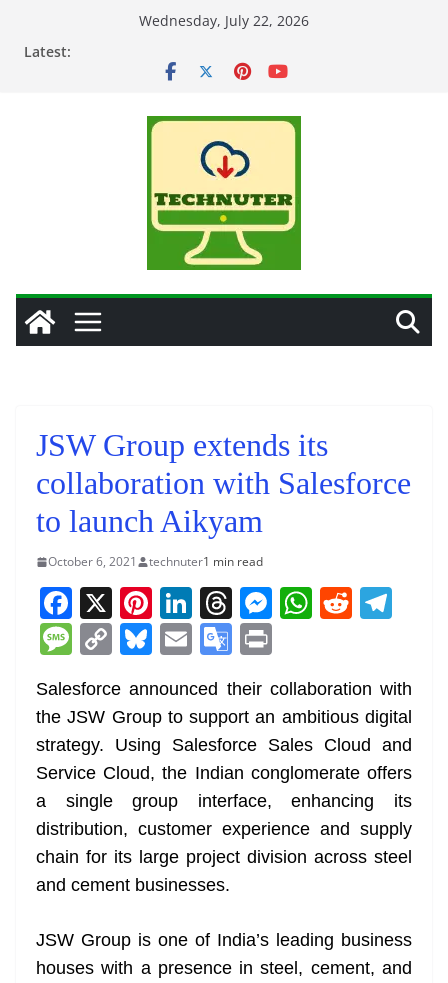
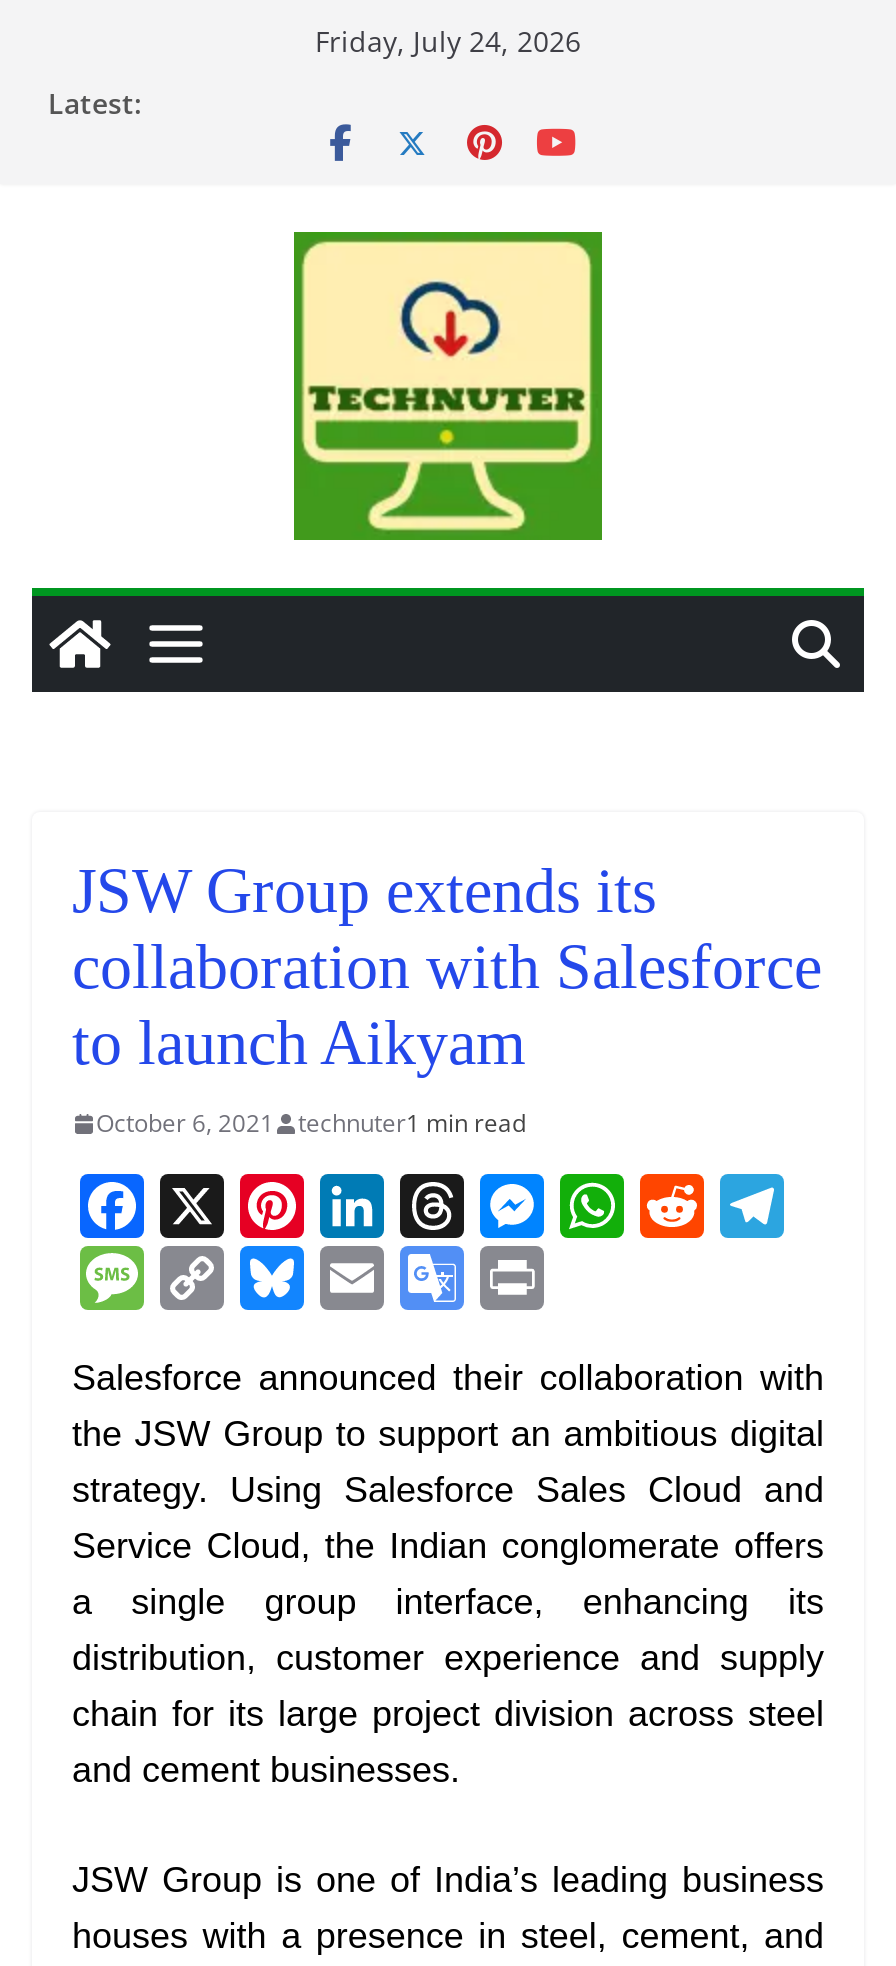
- Wednesday, July 22, 2026
+ Friday, July 24, 2026
